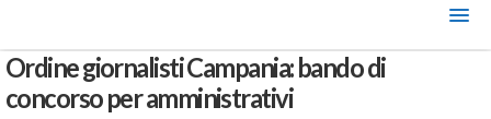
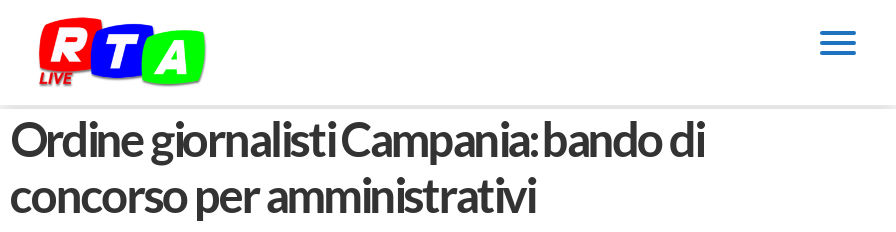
+ [image]
